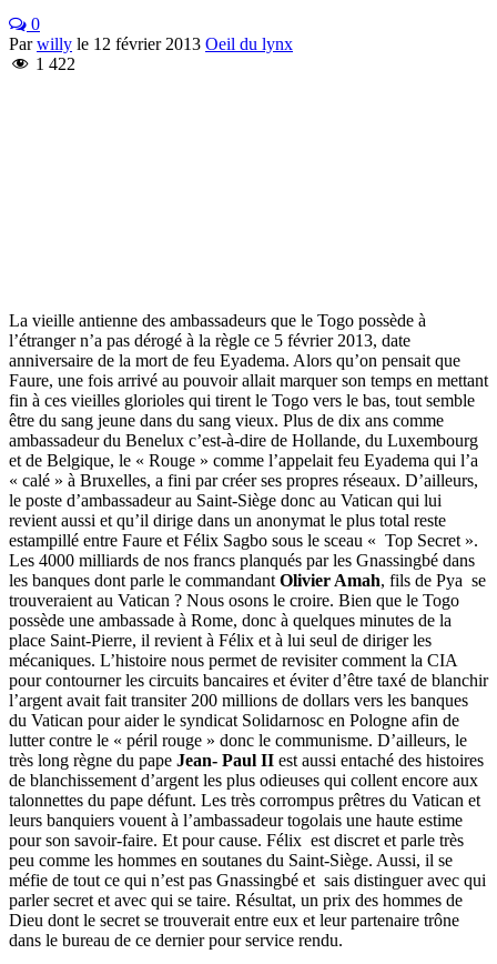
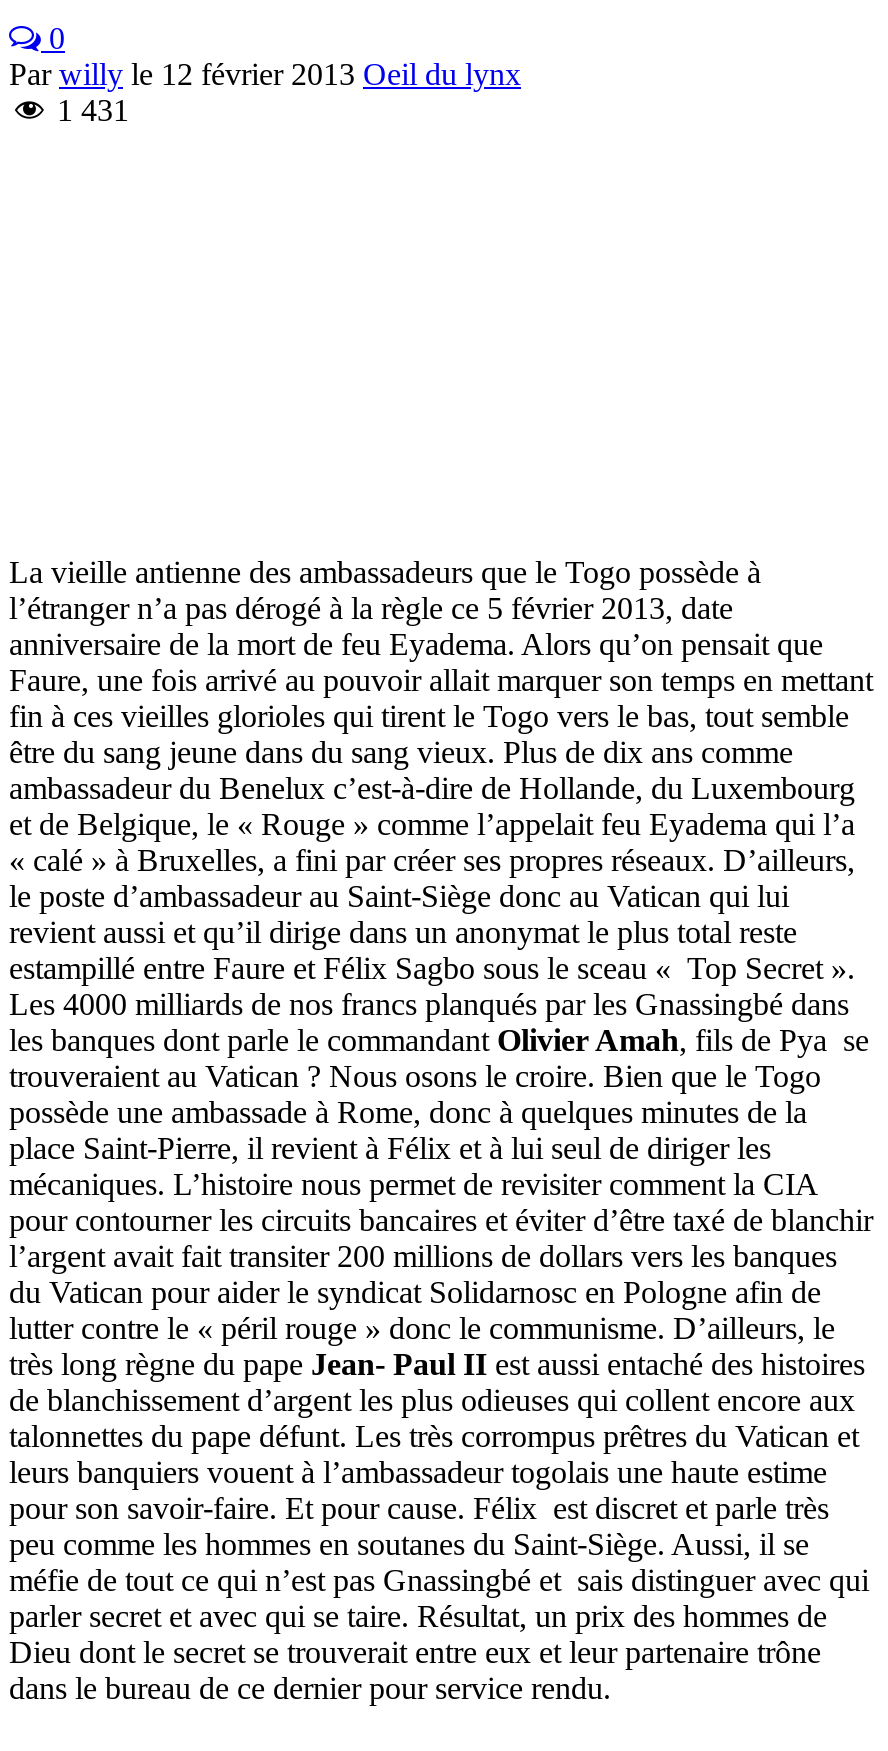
- 1 422
+ 1 431
